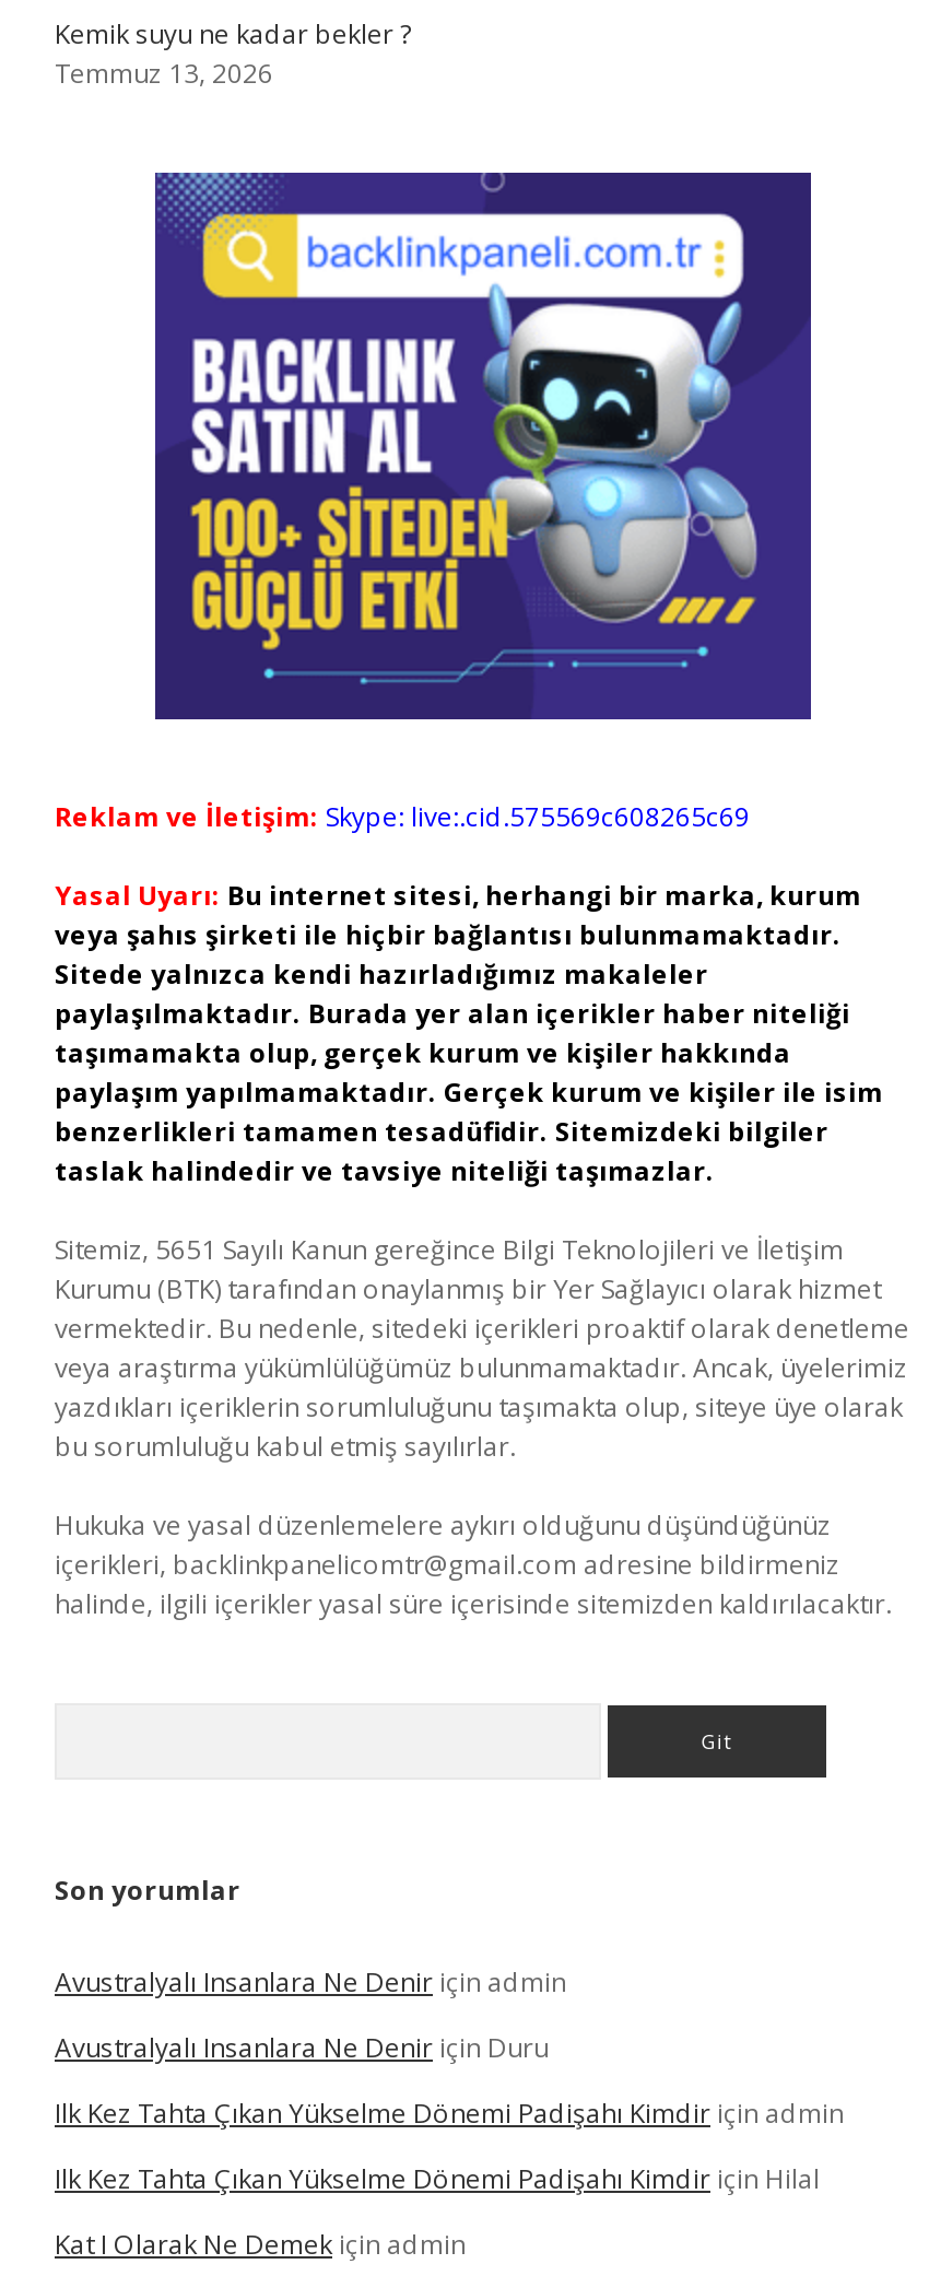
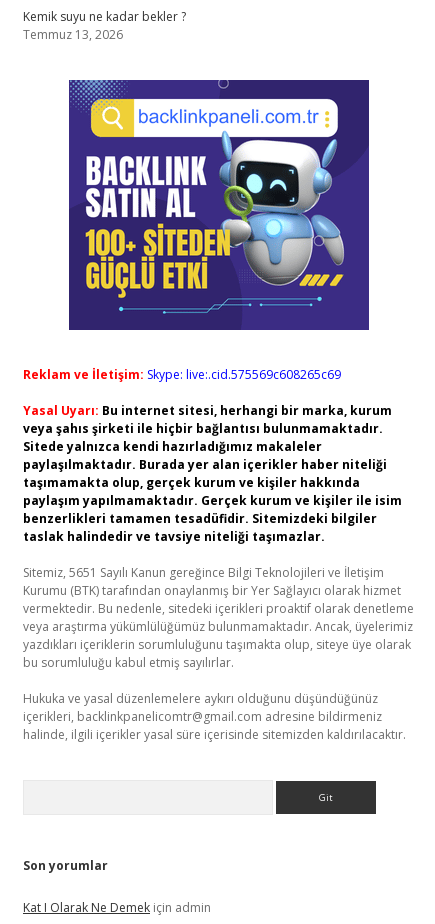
- Avustralyalı Insanlara Ne Denir için admin
- Avustralyalı Insanlara Ne Denir için Duru
- Ilk Kez Tahta Çıkan Yükselme Dönemi Padişahı Kimdir için admin
- Ilk Kez Tahta Çıkan Yükselme Dönemi Padişahı Kimdir için Hilal
